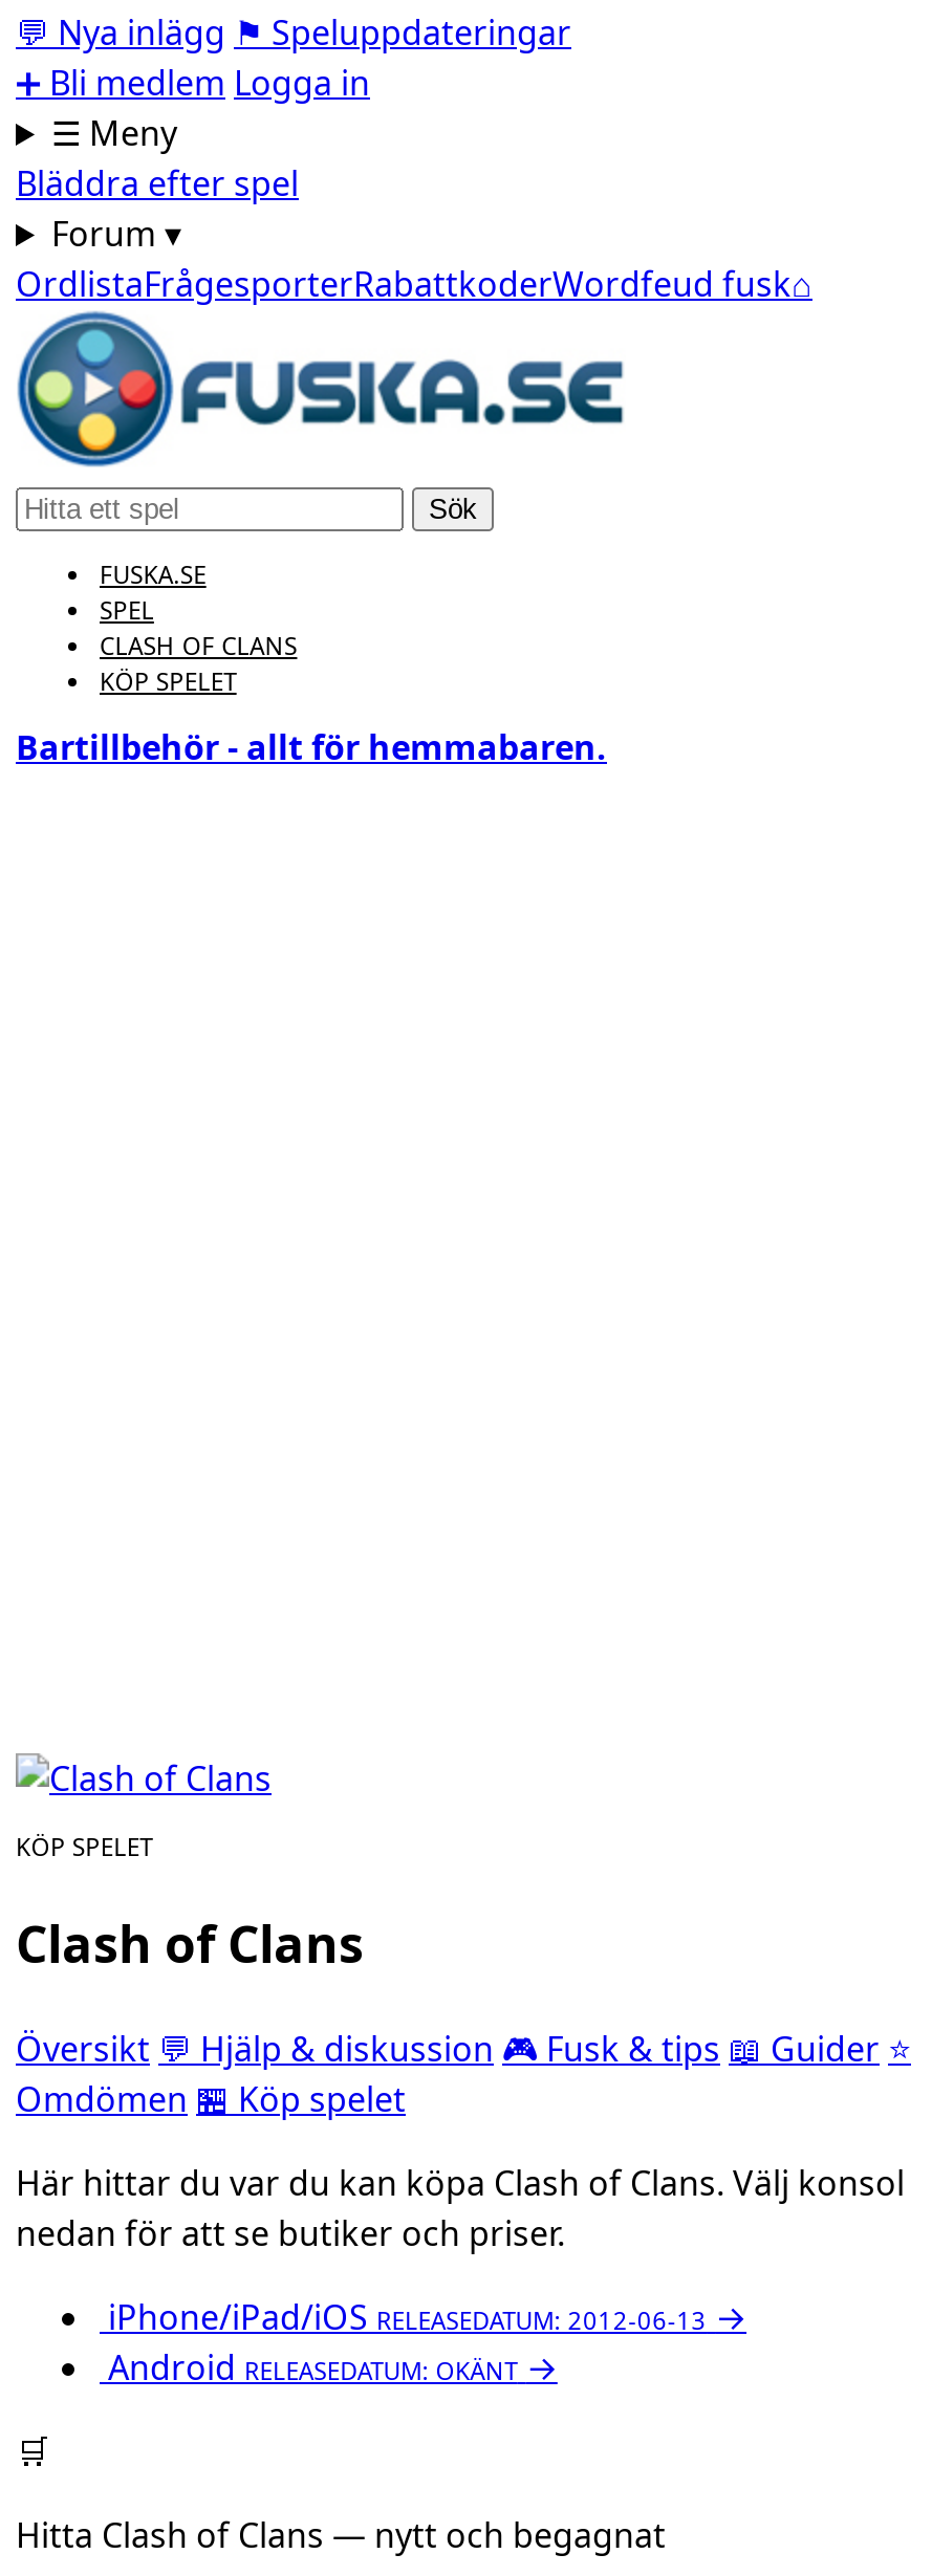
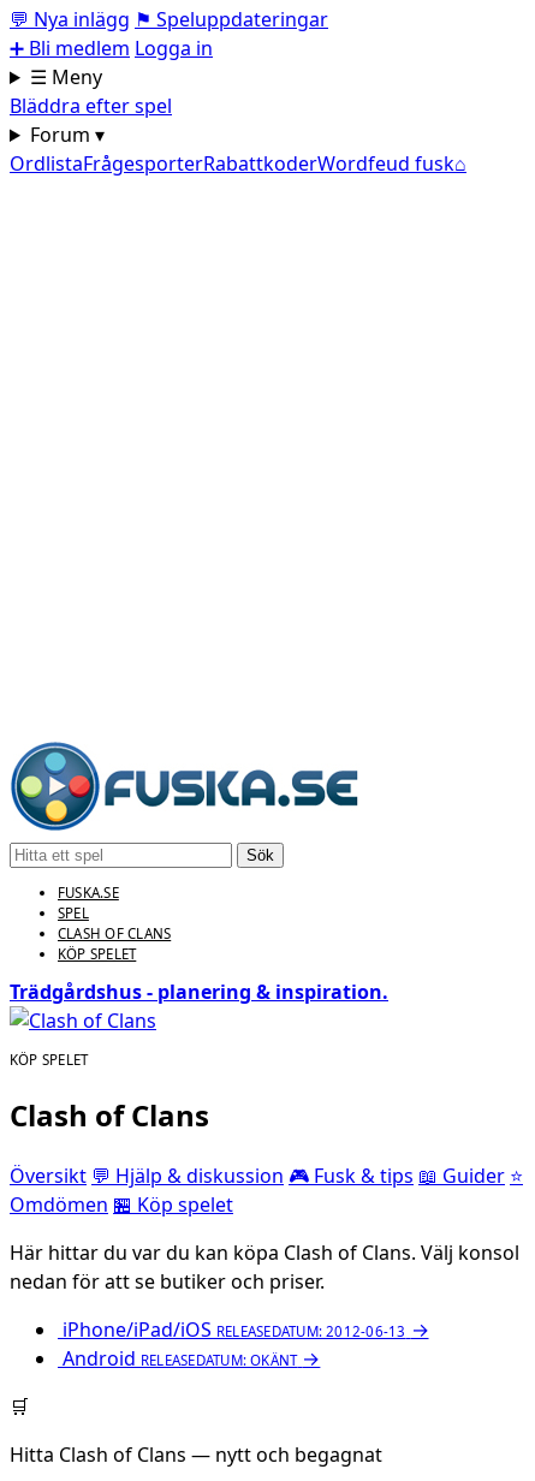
moved down: [image] | Sök | FUSKA.SE | SPEL | CLASH OF CLANS | KÖP SPELET

- Bartillbehör - allt för hemmabaren.
+ Trädgårdshus - planering & inspiration.
